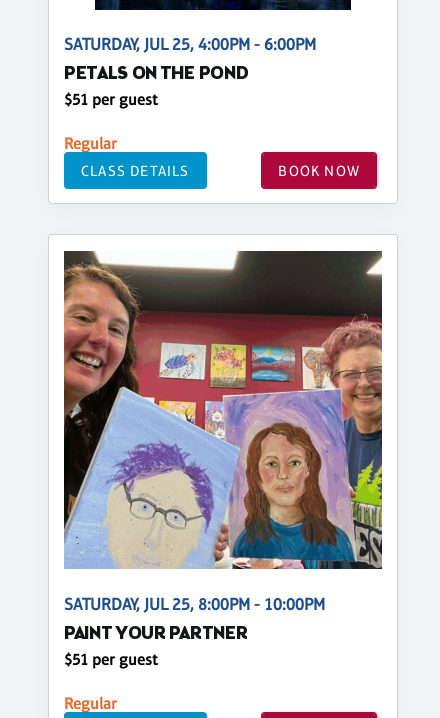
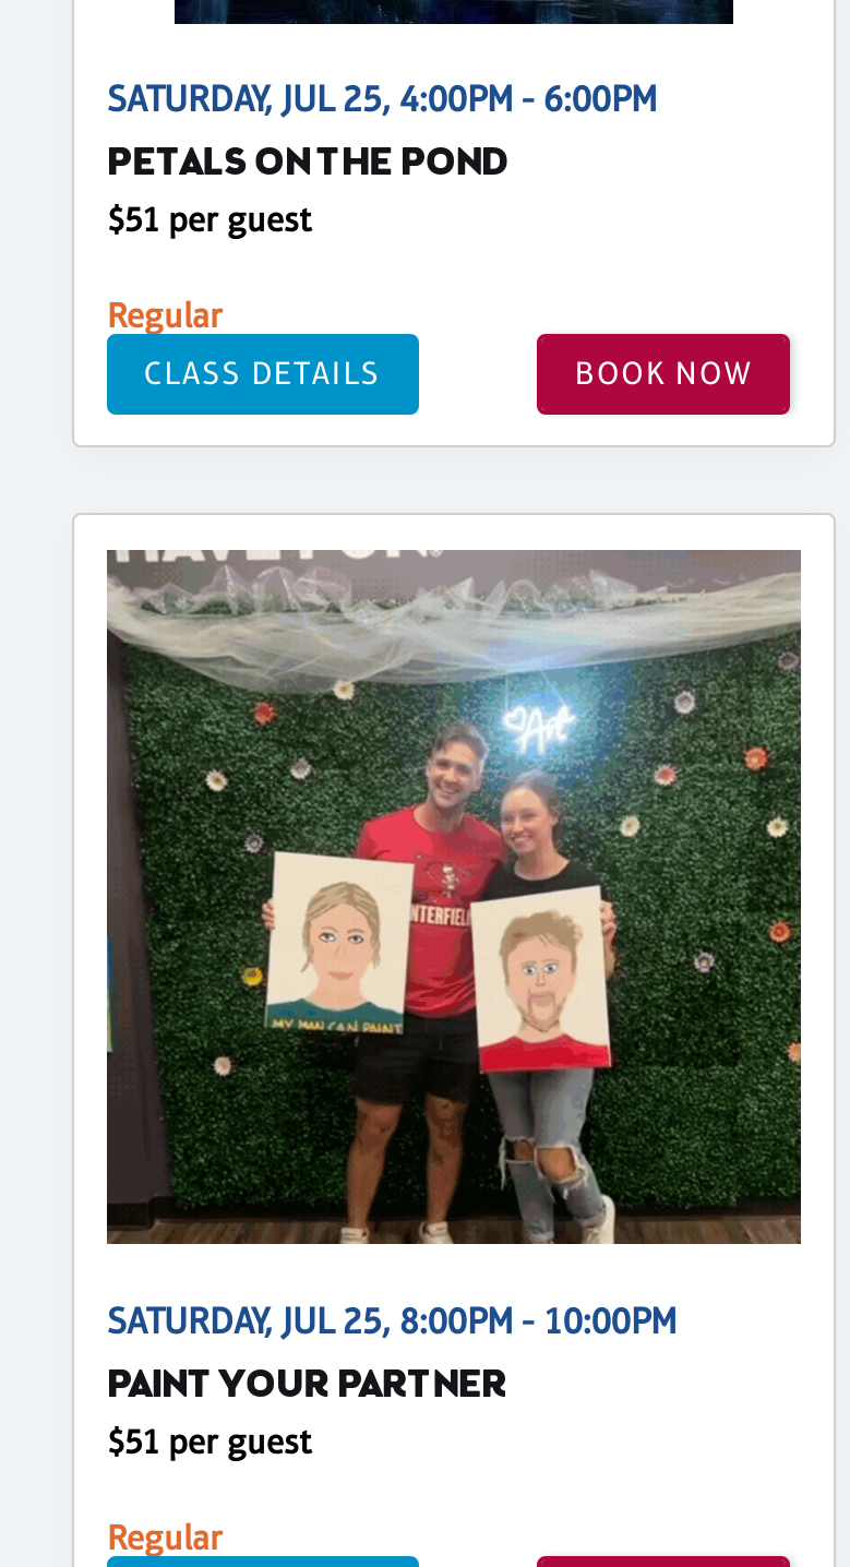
- [image]
+ [image]
